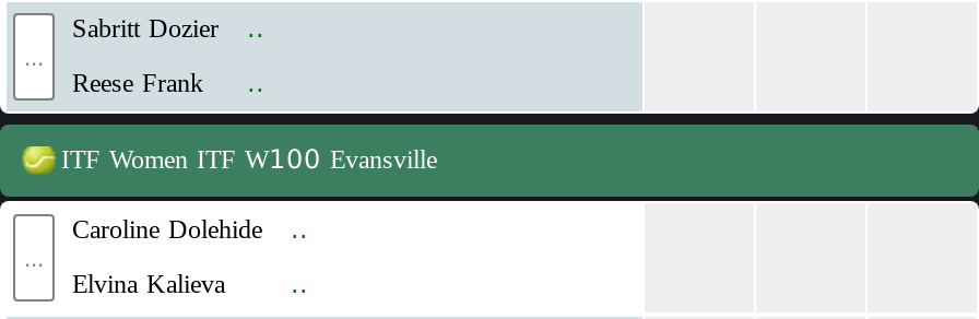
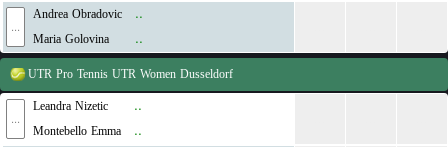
- Sabritt Dozier
+ Andrea Obradovic

- Reese Frank
+ Maria Golovina

- ITF Women ITF W100 Evansville
+ UTR Pro Tennis UTR Women Dusseldorf

- Caroline Dolehide
+ Leandra Nizetic

- Elvina Kalieva
+ Montebello Emma
